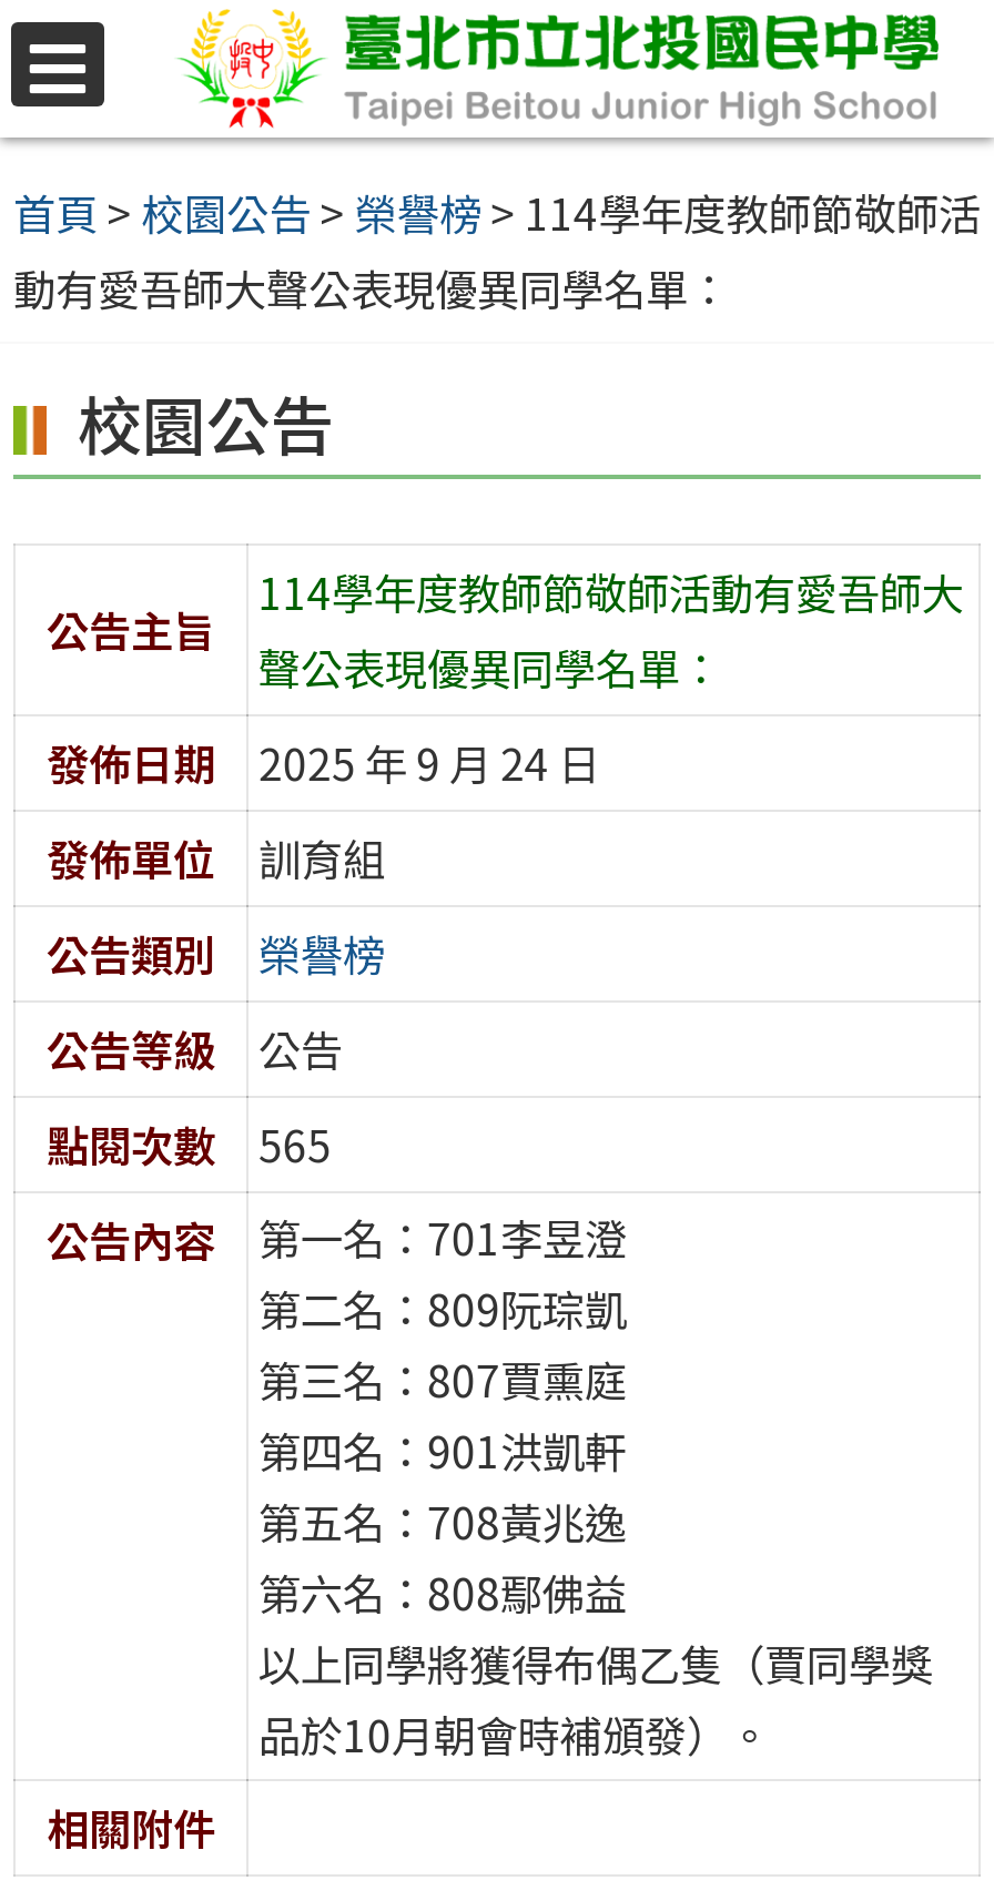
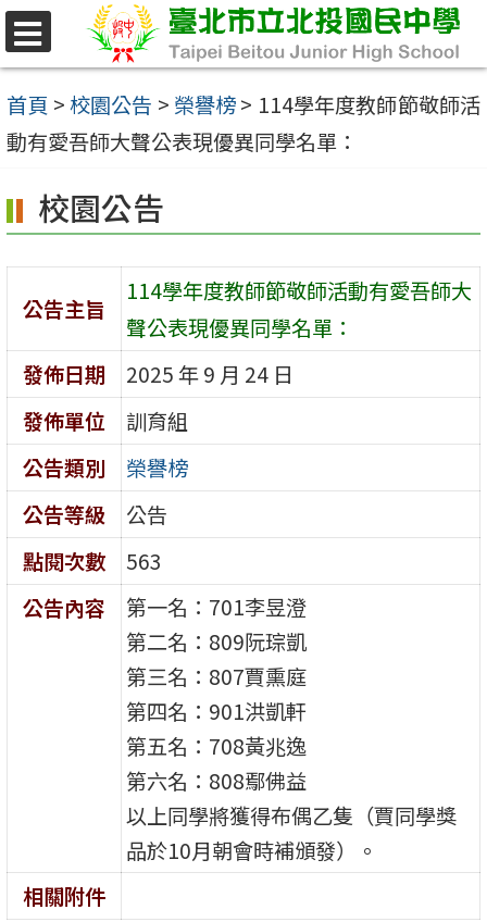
- 點閱次數 565
+ 點閱次數 563
